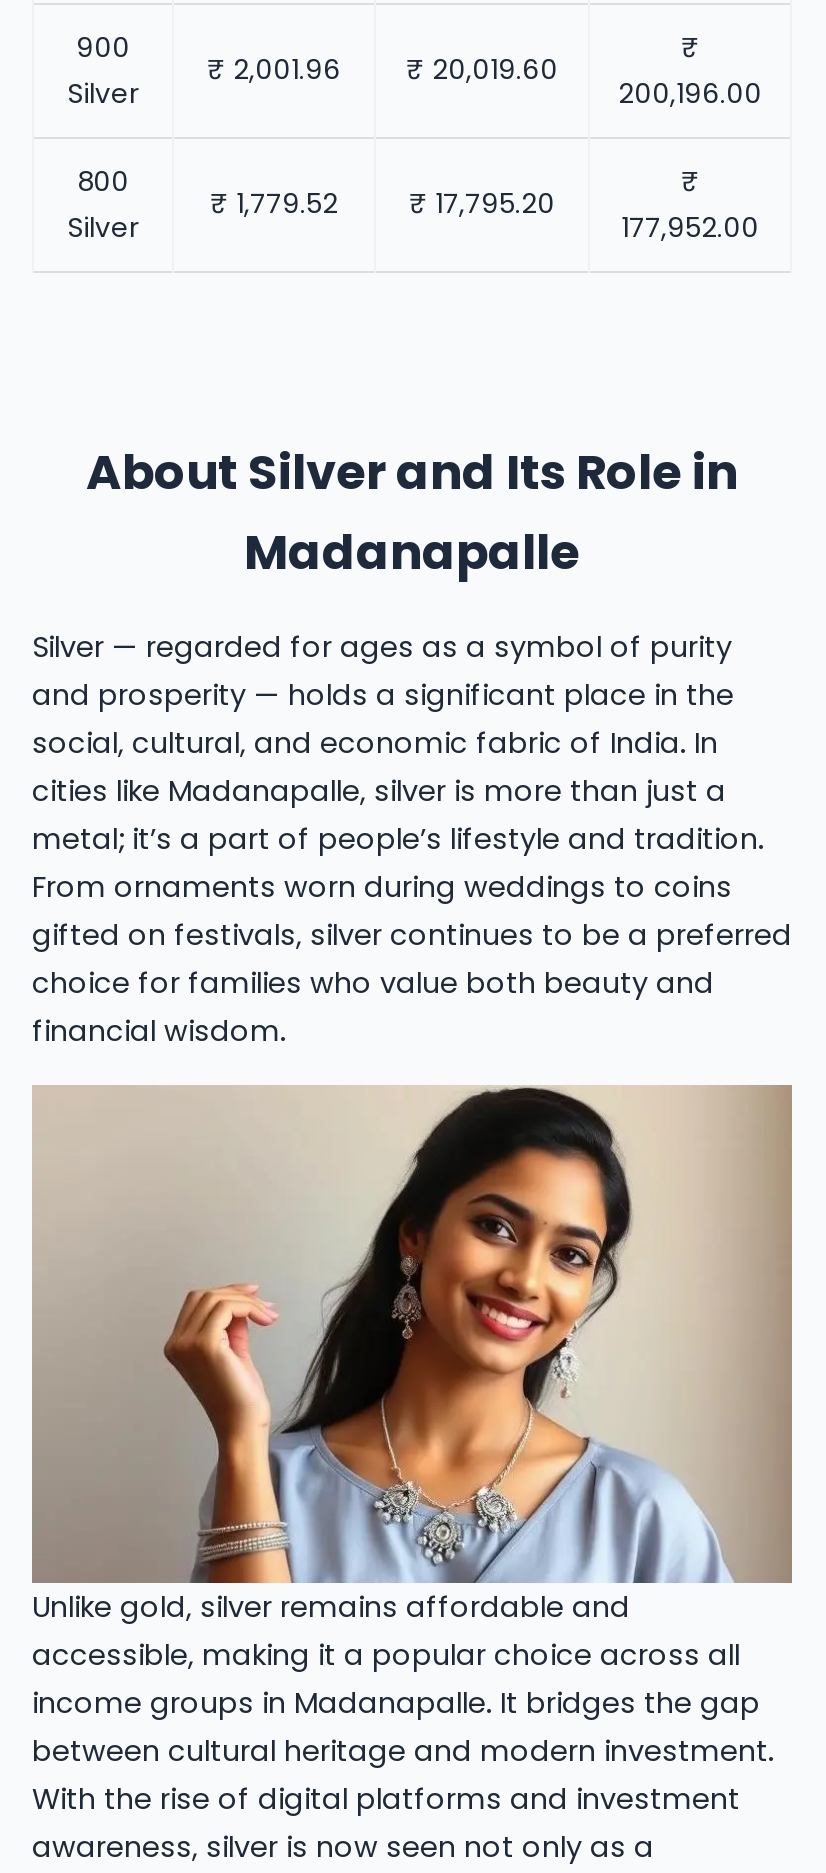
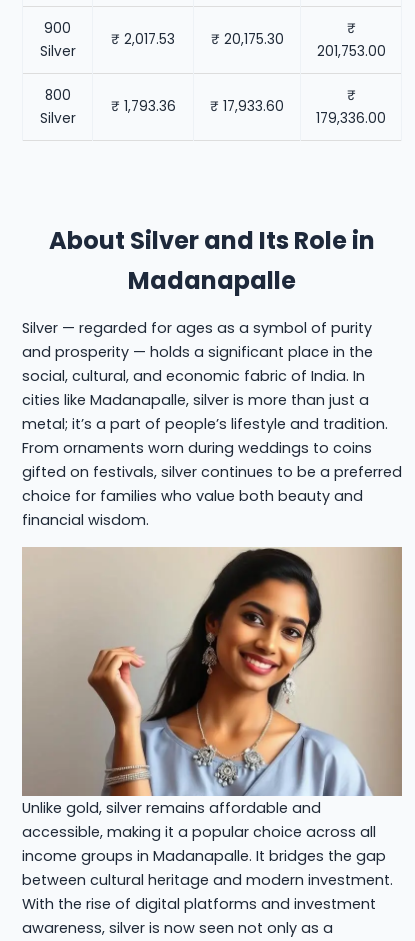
- ₹ 2,001.96
+ ₹ 2,017.53

- ₹ 20,019.60
+ ₹ 20,175.30

- 200,196.00
+ 201,753.00

- ₹ 1,779.52
+ ₹ 1,793.36

- ₹ 17,795.20
+ ₹ 17,933.60

- 177,952.00
+ 179,336.00
